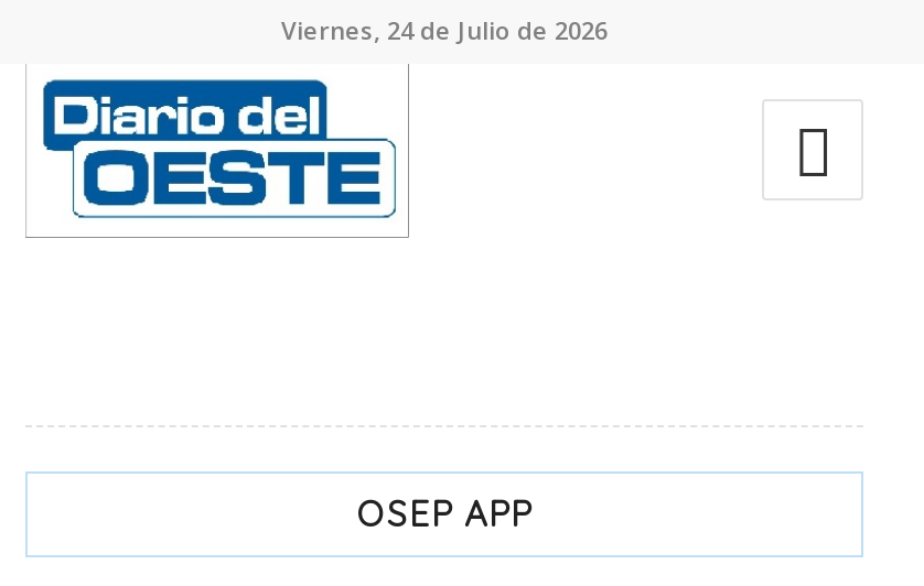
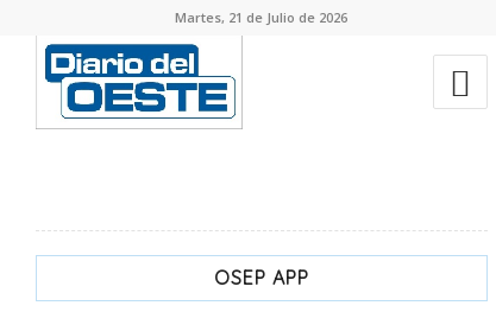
- Viernes, 24 de Julio de 2026
+ Martes, 21 de Julio de 2026
